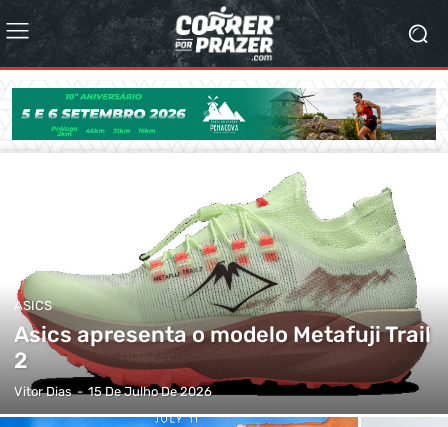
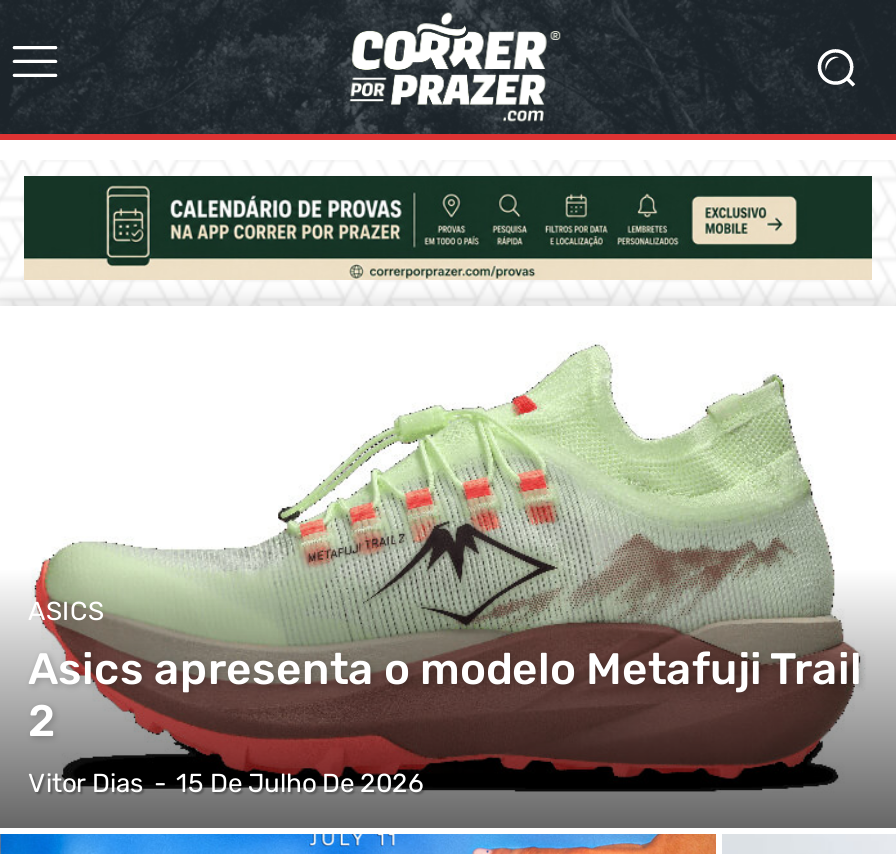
- [image]
+ [image]
